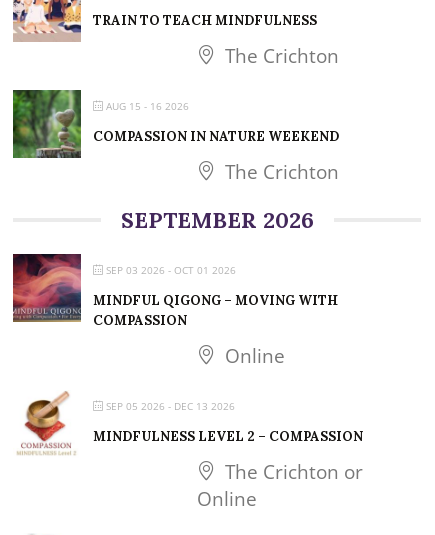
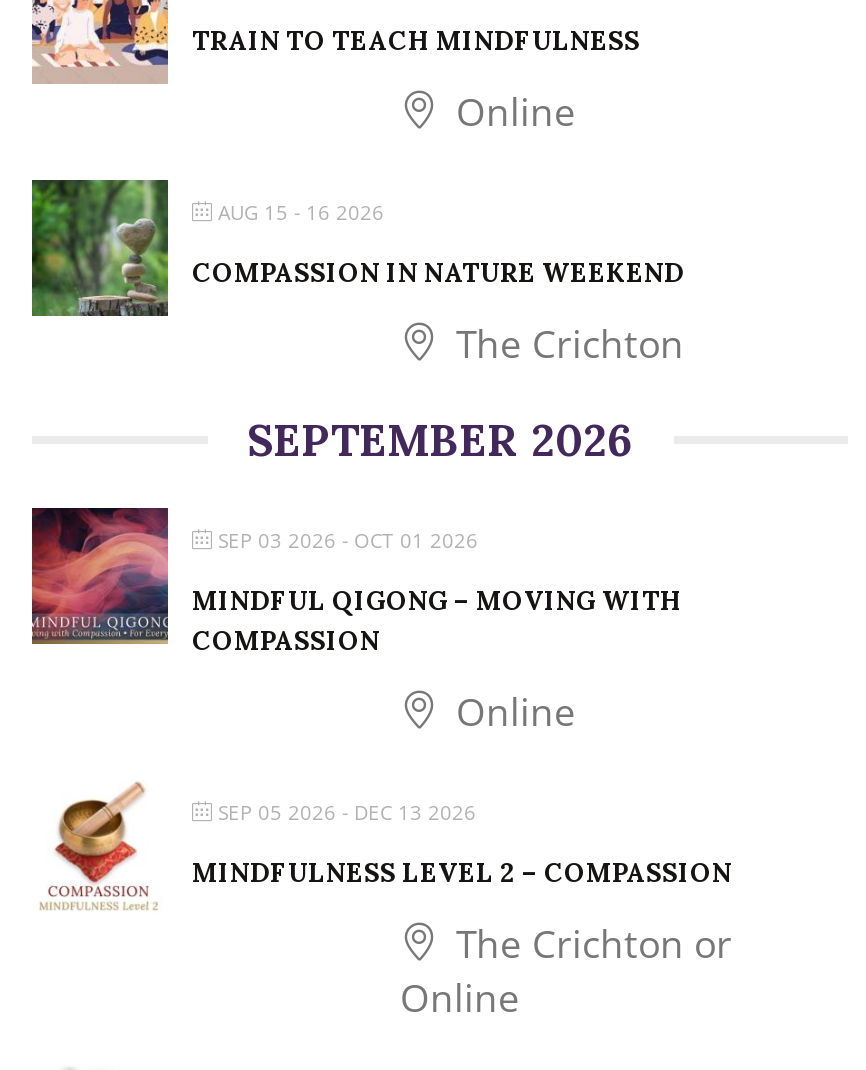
- The Crichton
+ Online
